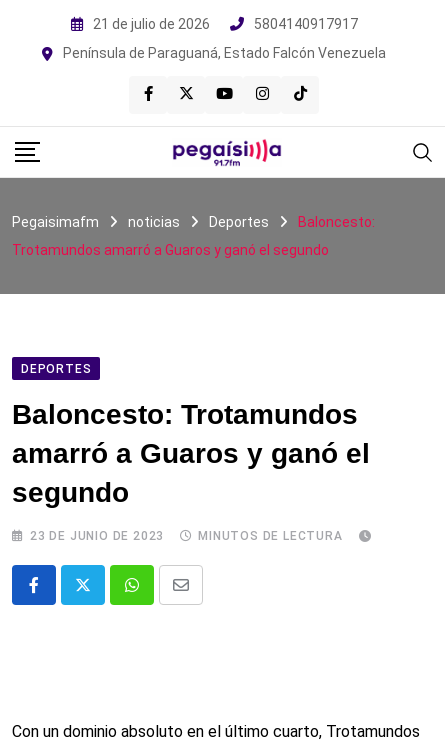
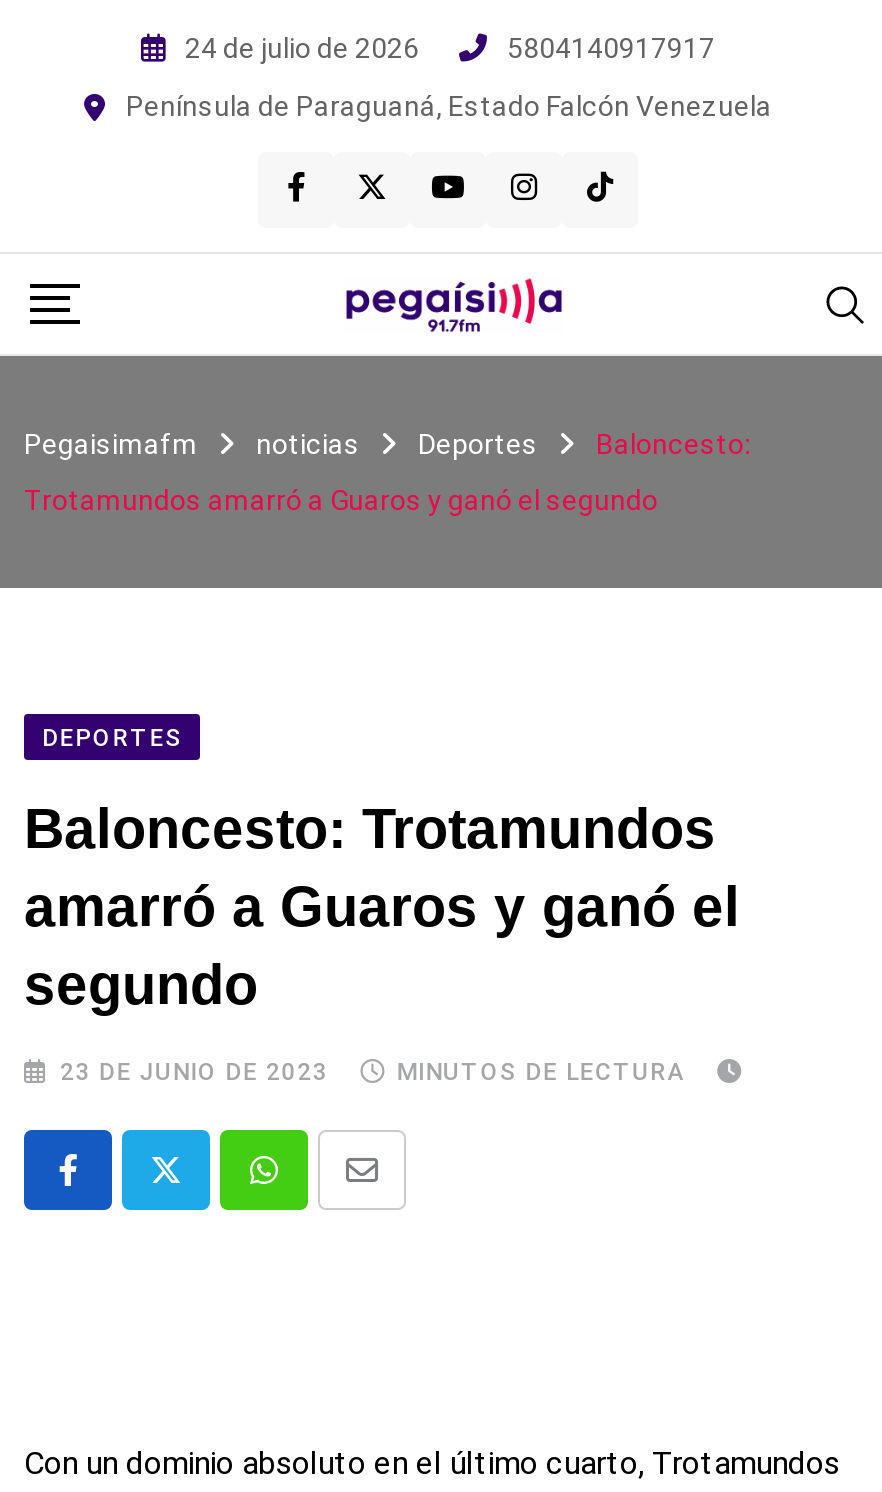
- 21 de julio de 2026
+ 24 de julio de 2026
